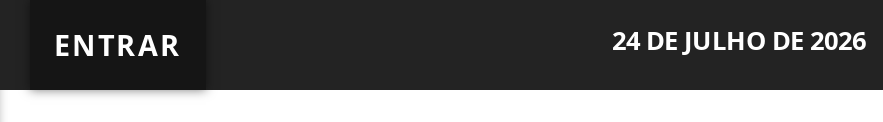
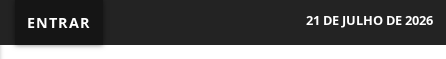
- 24 DE JULHO DE 2026
+ 21 DE JULHO DE 2026
